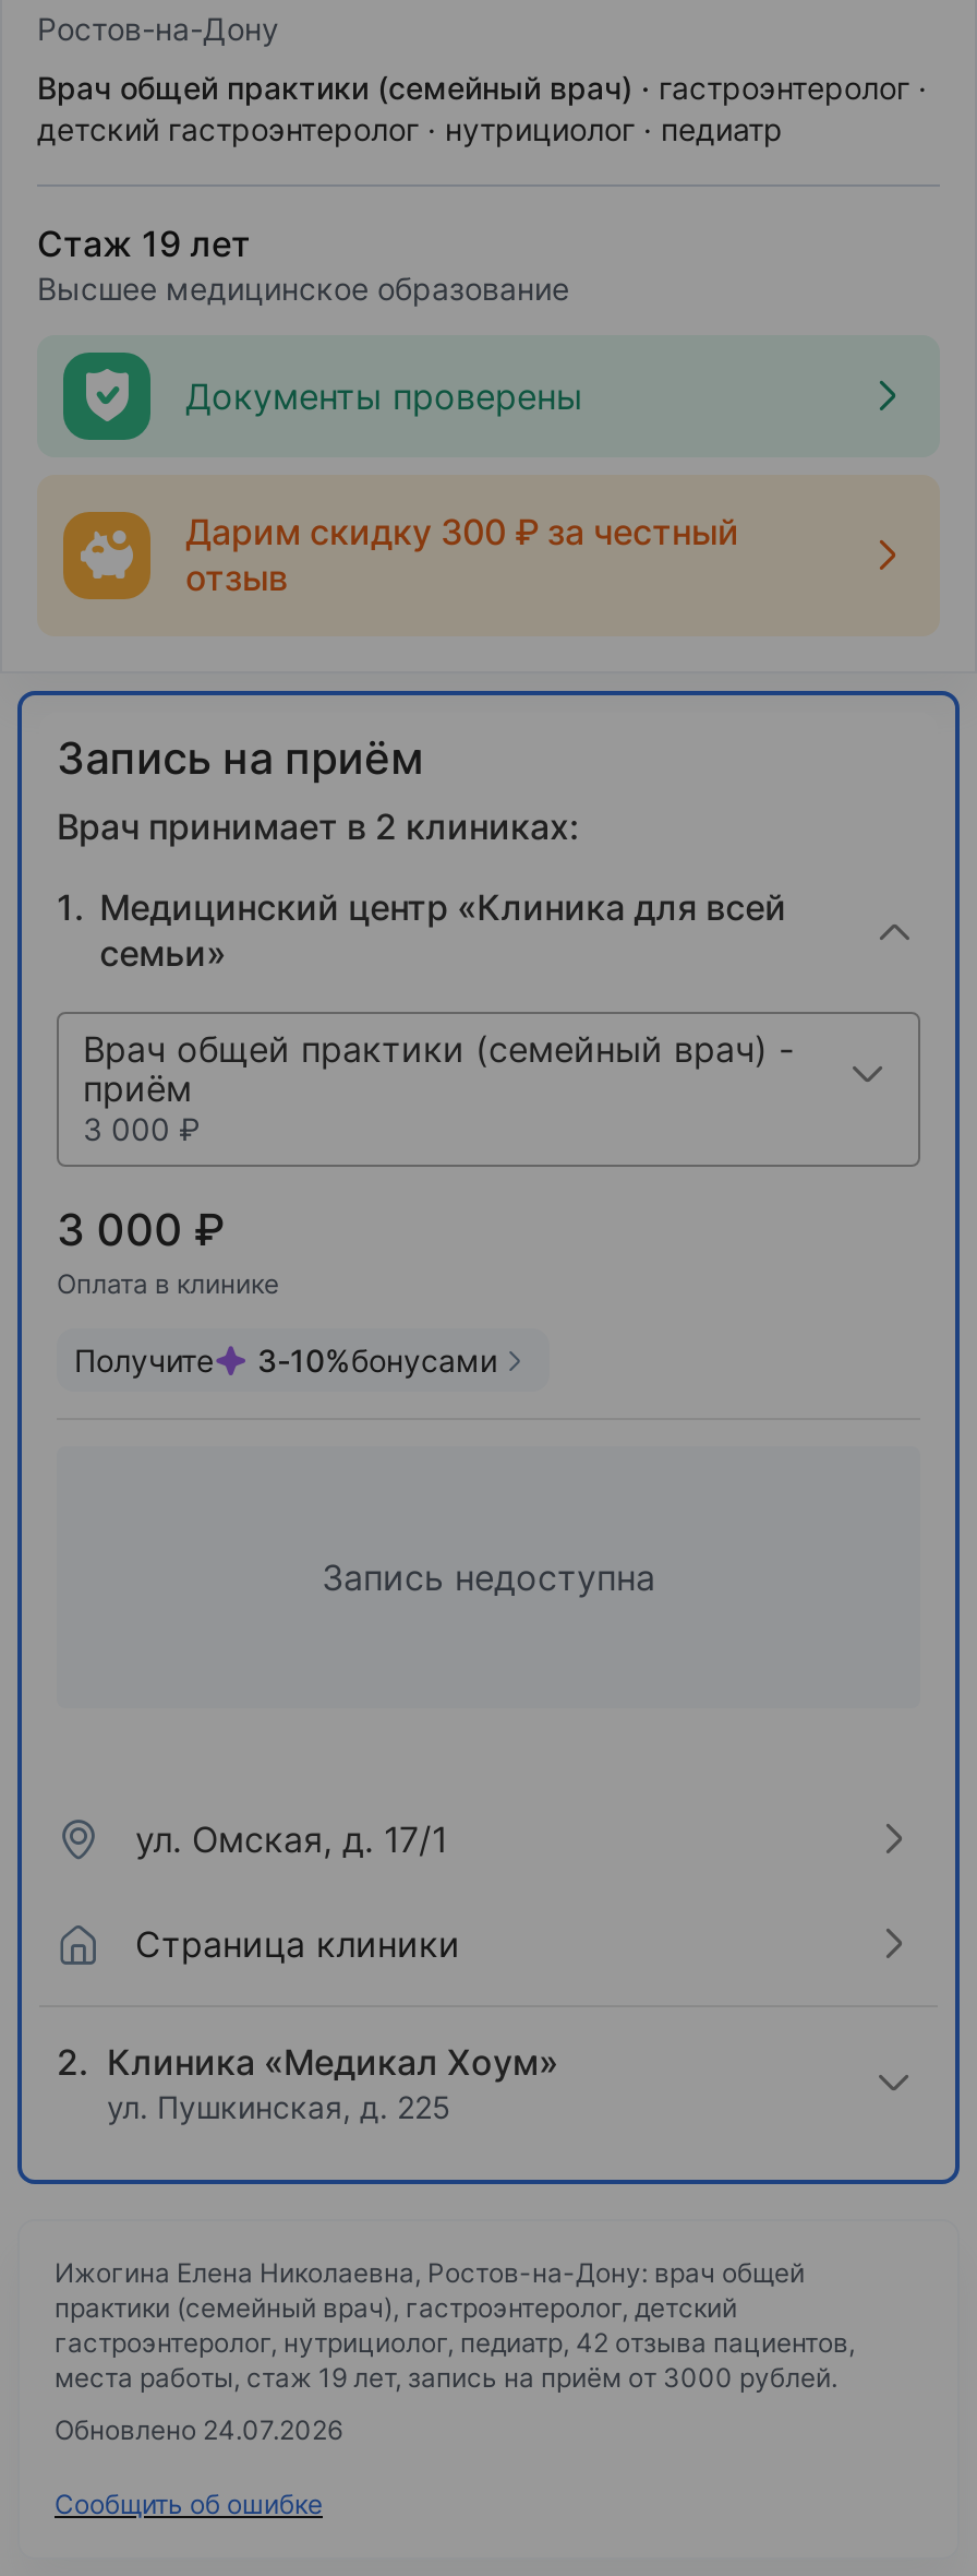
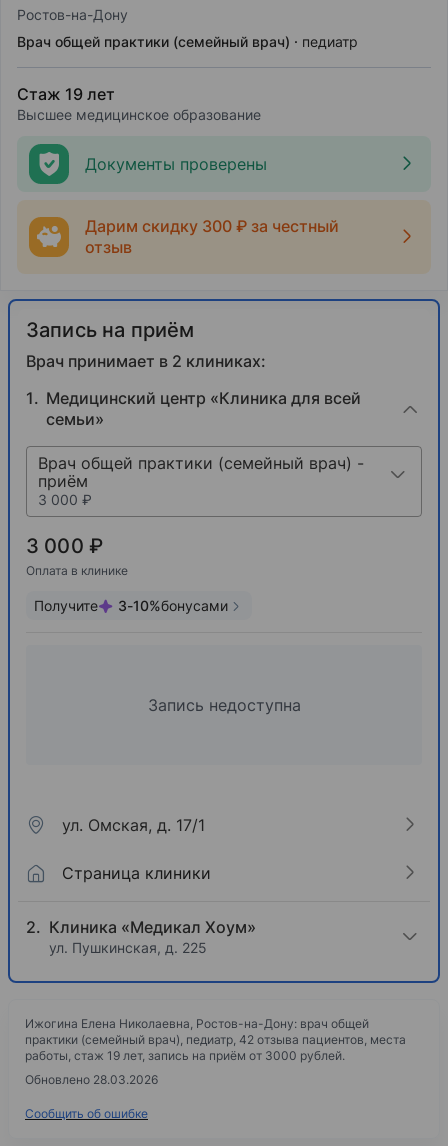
- Врач общей практики (семейный врач) гастроэнтеролог
- детский гастроэнтеролог нутрициолог педиатр
+ Врач общей практики (семейный врач) педиатр

- практики (семейный врач), гастроэнтеролог, детский
- гастроэнтеролог, нутрициолог, педиатр, 42 отзыва пациентов,
- места работы, стаж 19 лет, запись на приём от 3000 рублей.
+ практики (семейный врач), педиатр, 42 отзыва пациентов, места
+ работы, стаж 19 лет, запись на приём от 3000 рублей.

- Обновлено 24.07.2026
+ Обновлено 28.03.2026
